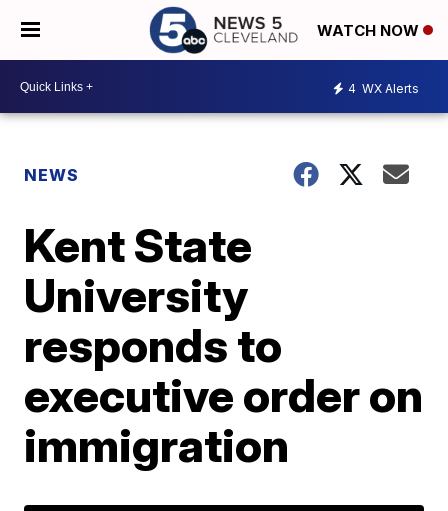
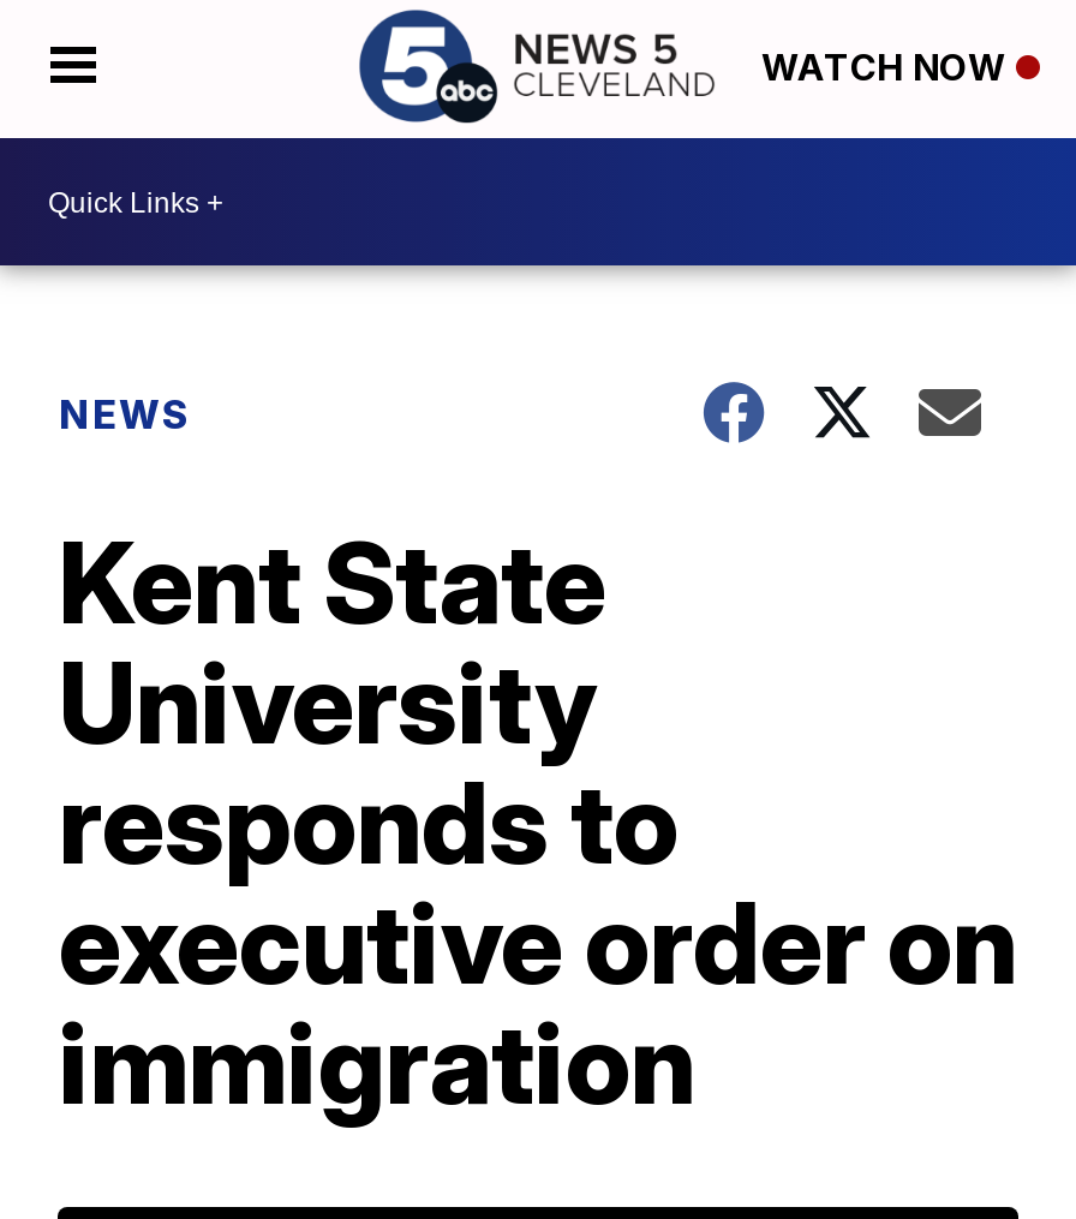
- 4 WX Alerts
